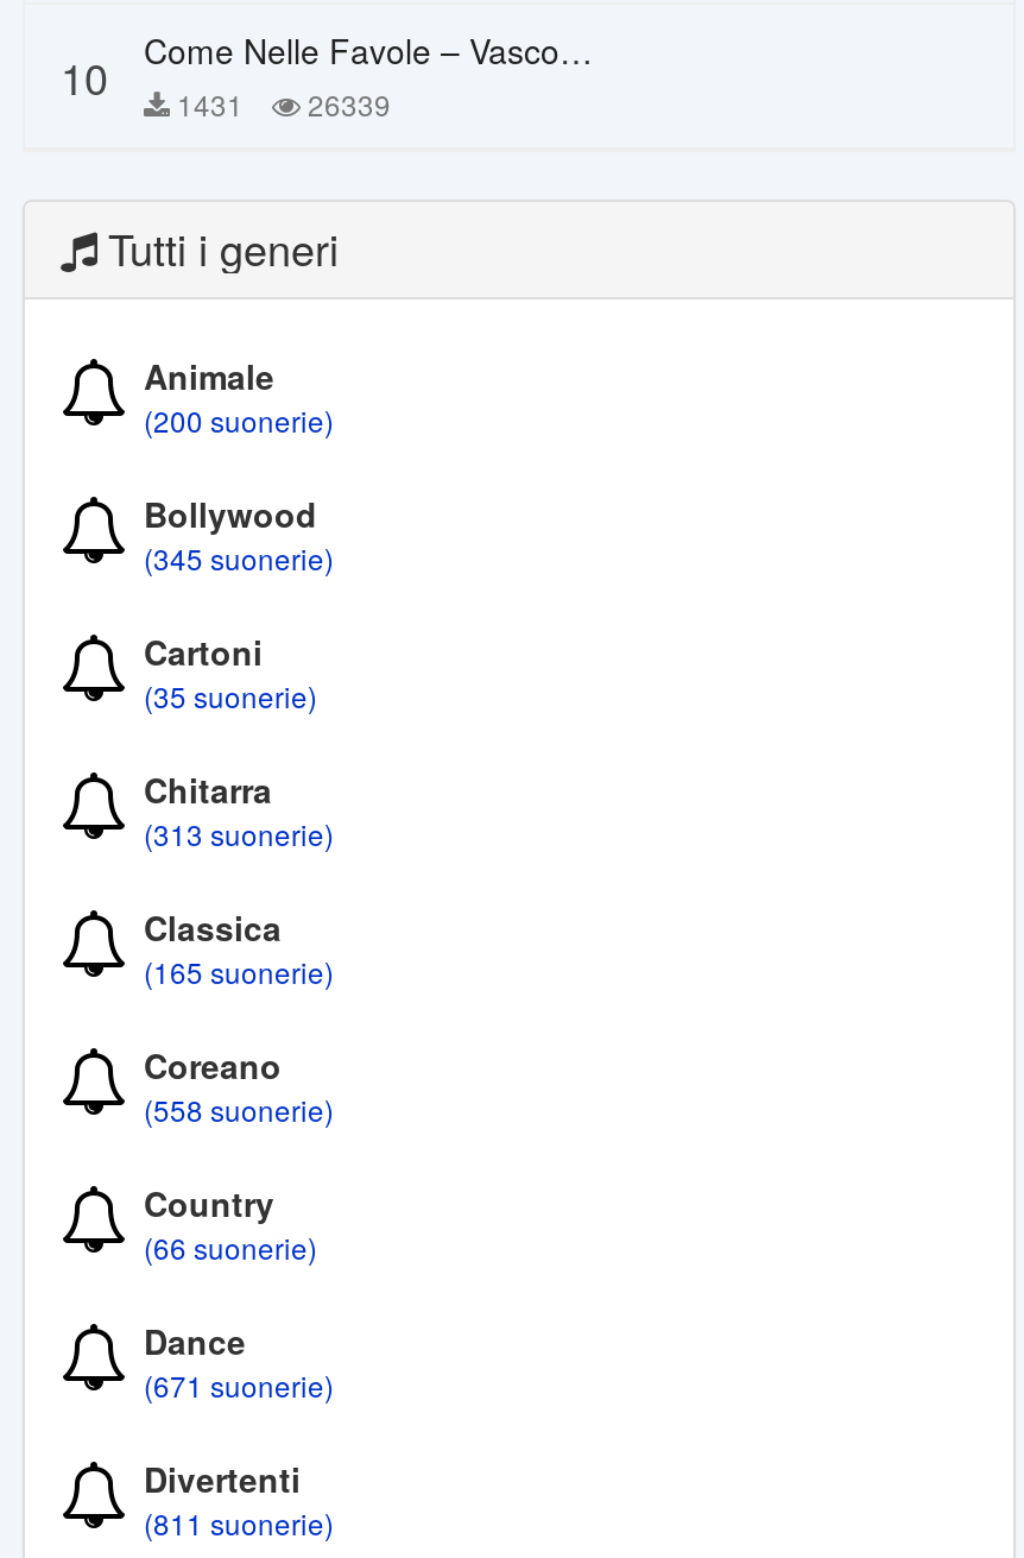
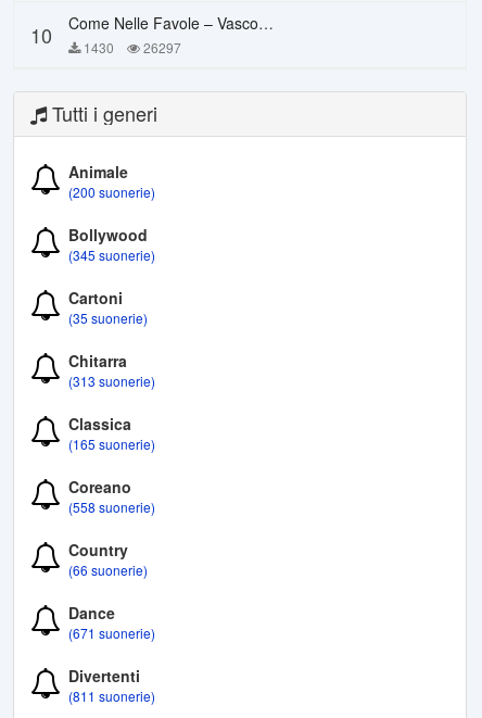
- 1431
+ 1430

- 26339
+ 26297
